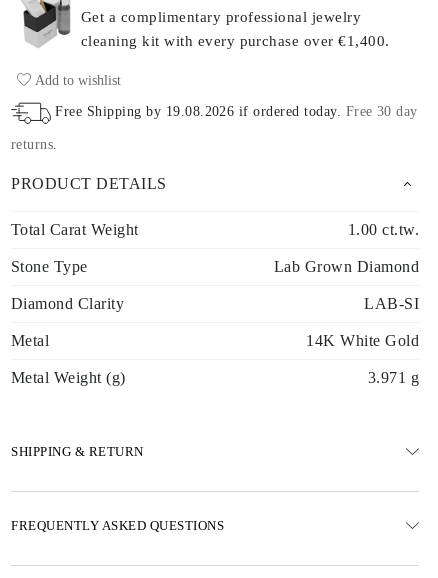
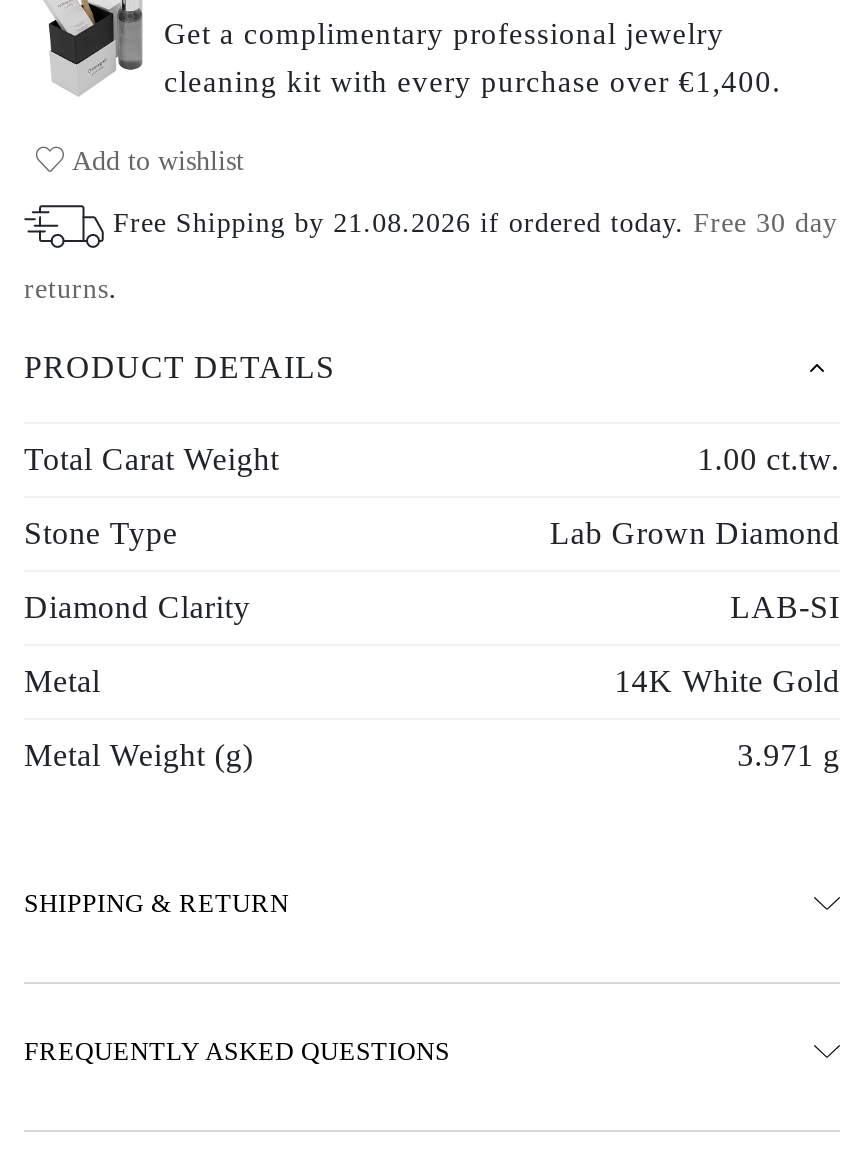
- Free Shipping by 19.08.2026 if ordered today. Free 30 day
+ Free Shipping by 21.08.2026 if ordered today. Free 30 day
